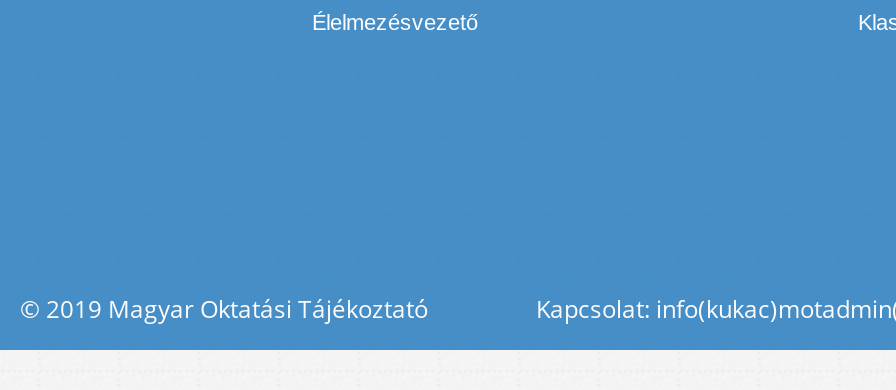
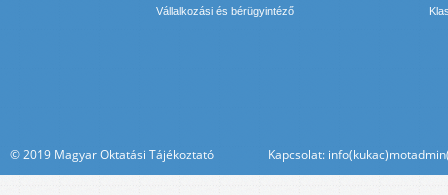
- Élelmezésvezető
+ Vállalkozási és bérügyintéző
